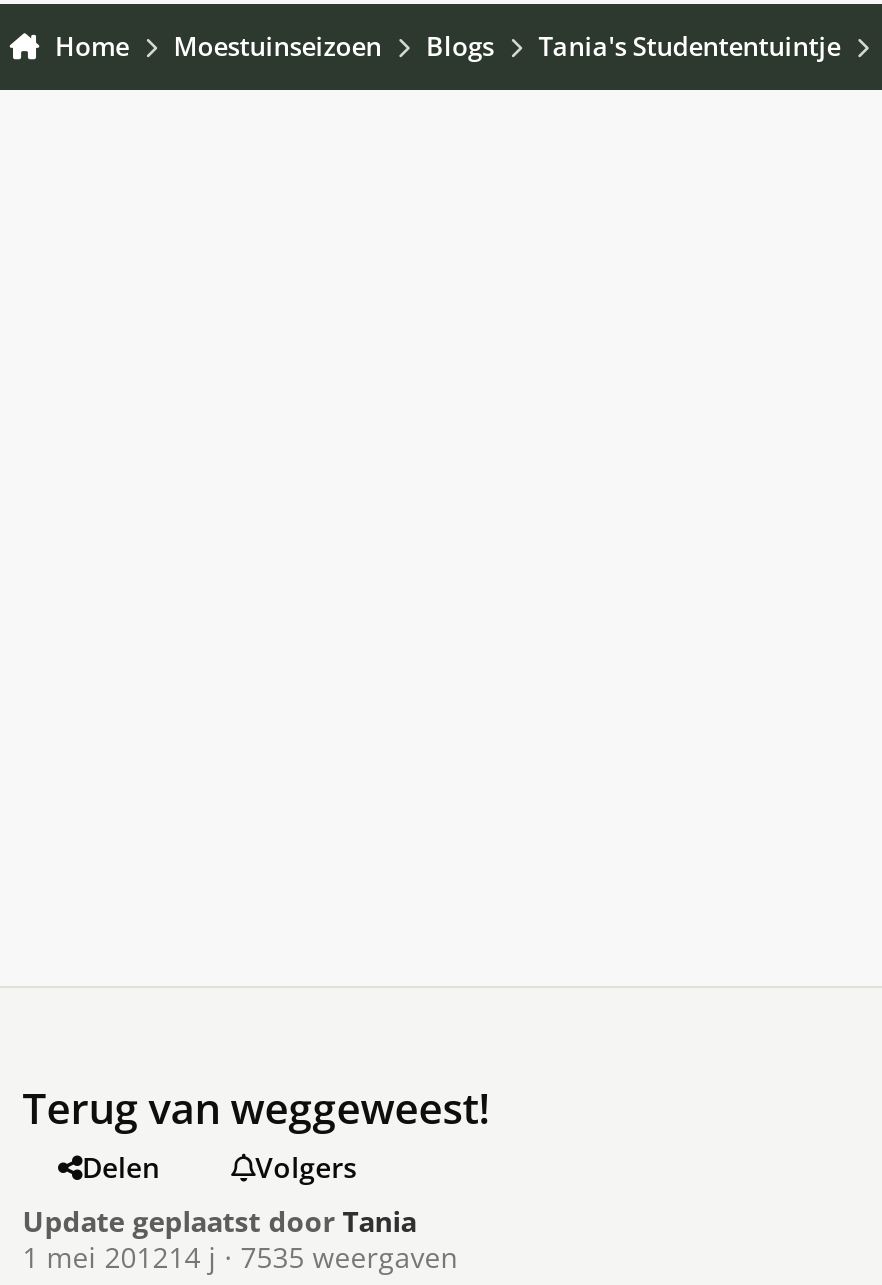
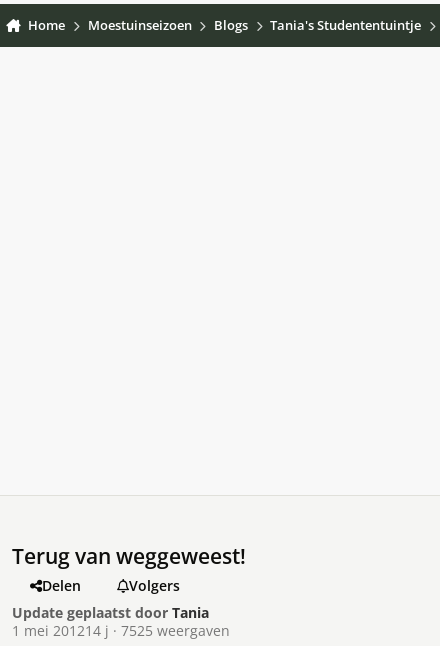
- 1 mei 201214 j · 7535 weergaven
+ 1 mei 201214 j · 7525 weergaven
